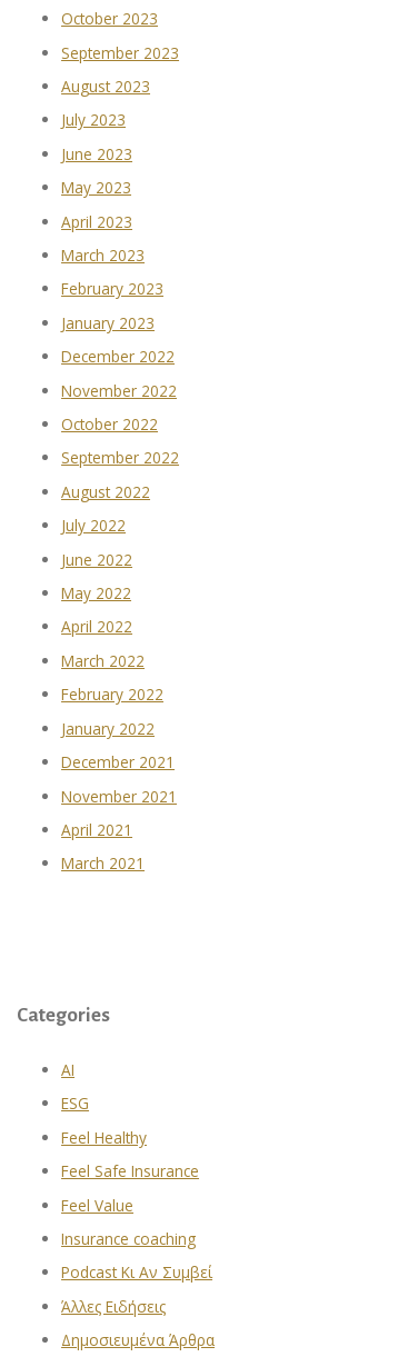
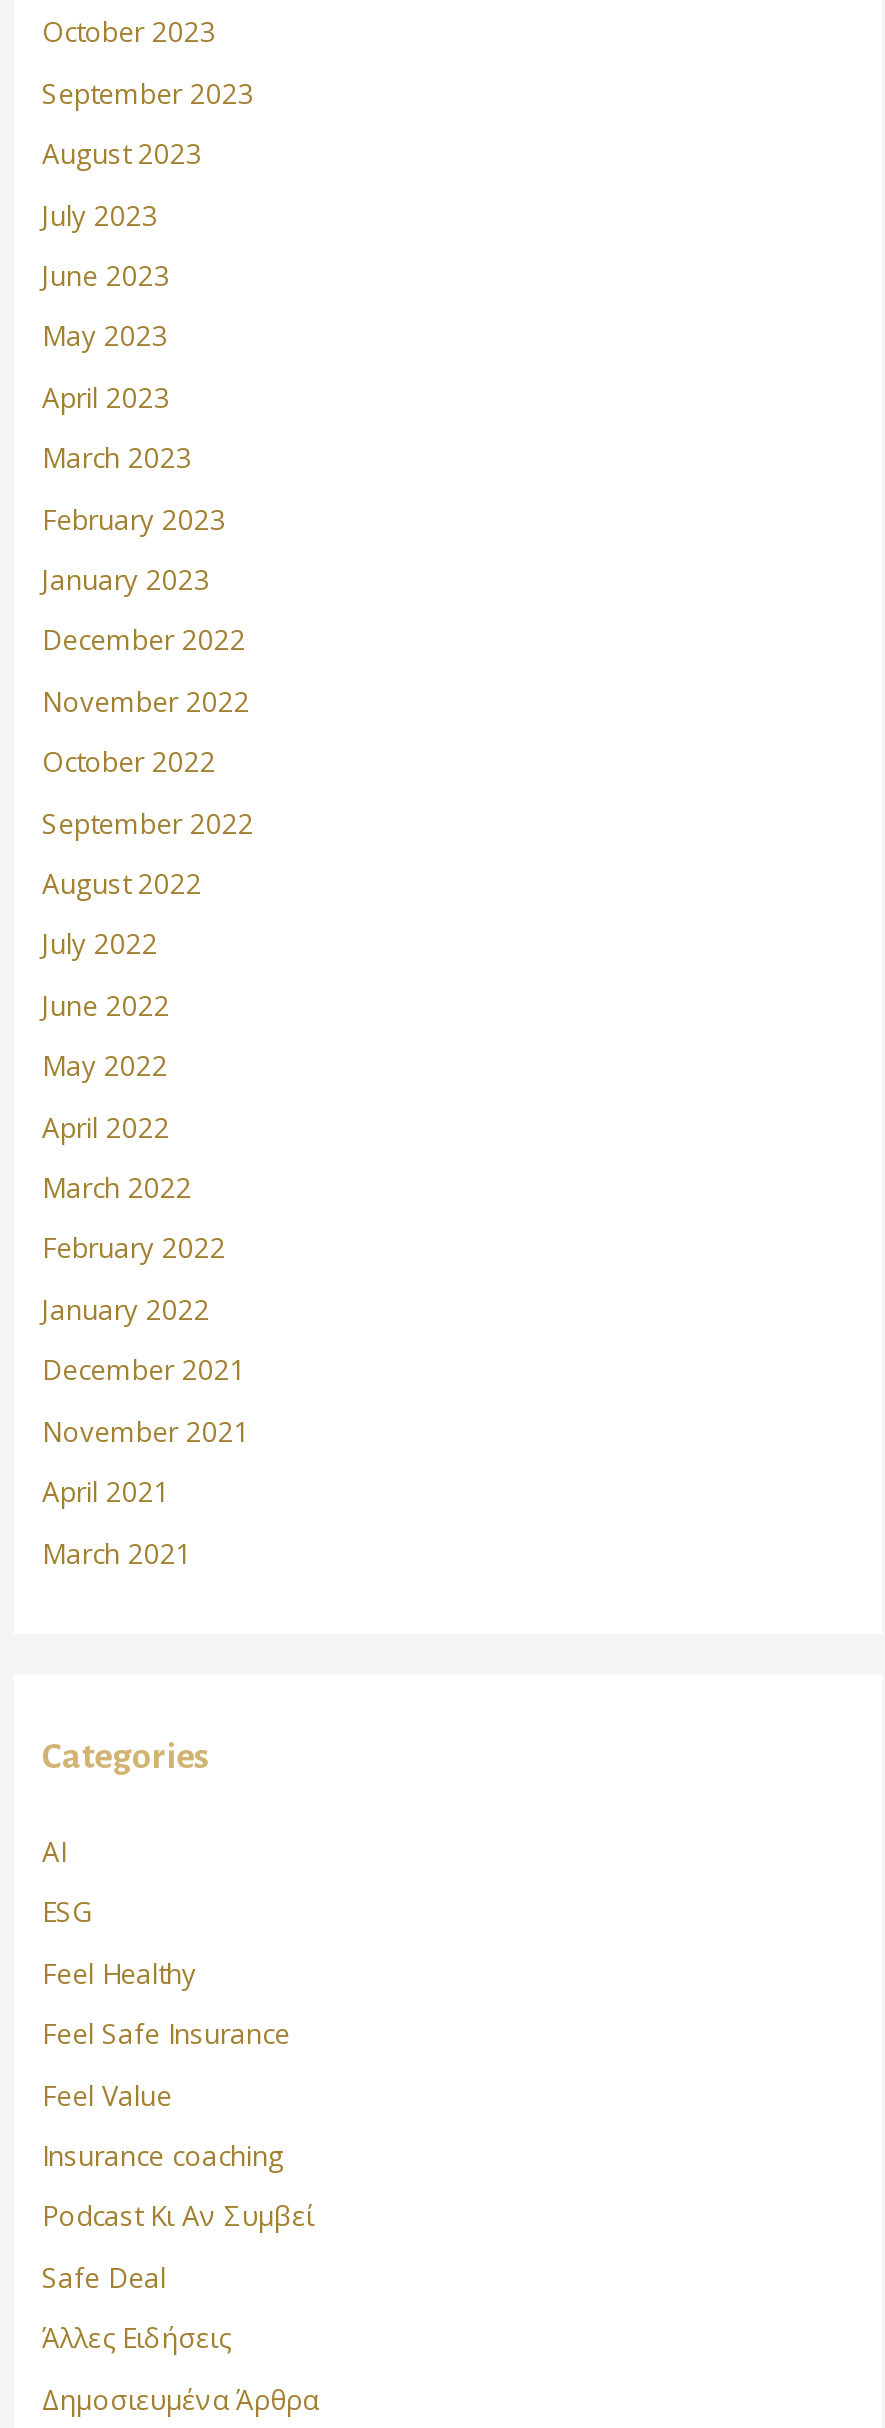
moved up: Categories | AI | ESG | Feel Healthy | Feel Safe Insurance | Feel Value | Insurance coaching | Podcast Κι Αν Συμβεί

+ Safe Deal
